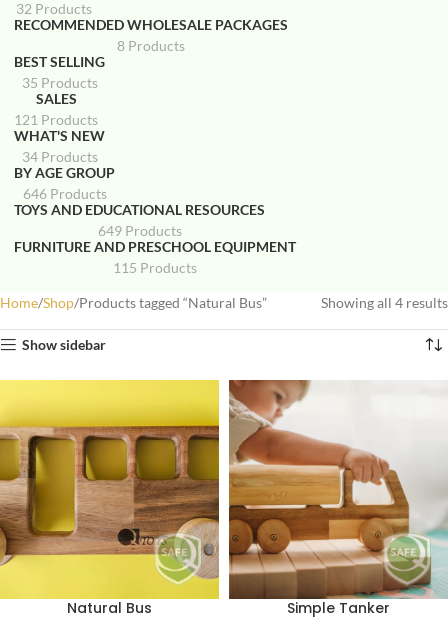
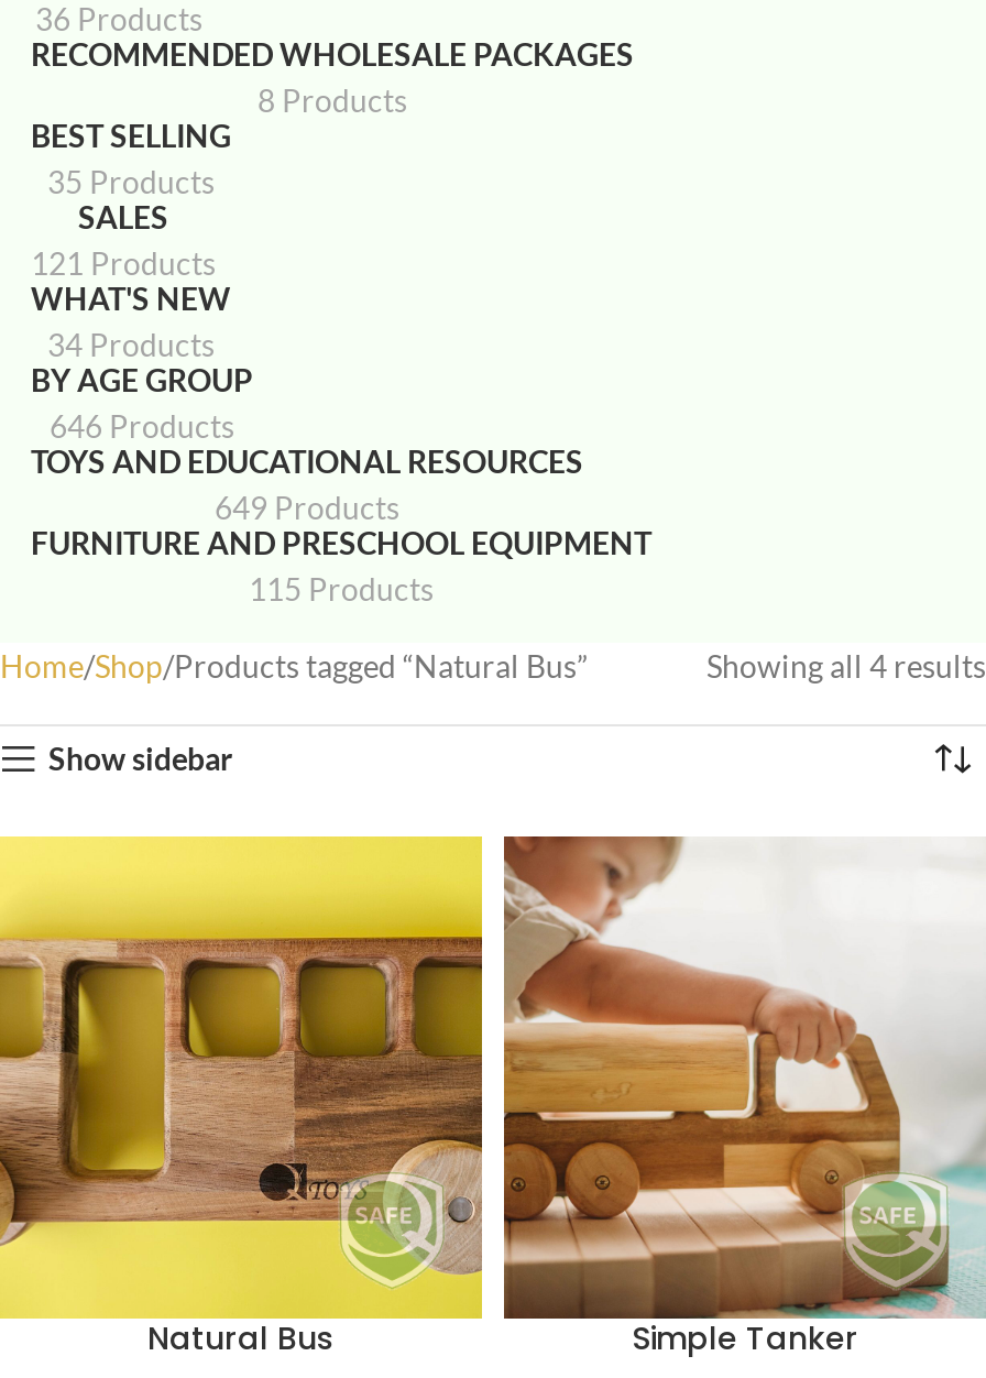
- 32 Products
+ 36 Products
